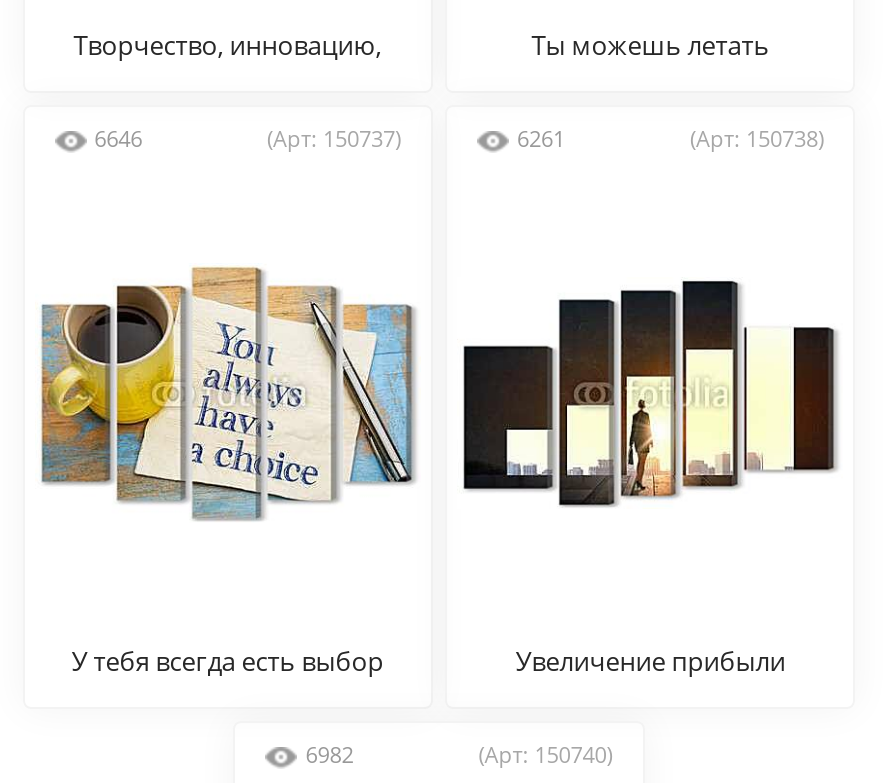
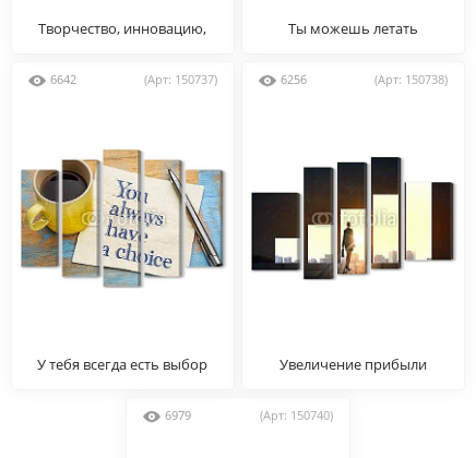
- 6646
+ 6642

- 6261
+ 6256

- 6982
+ 6979
